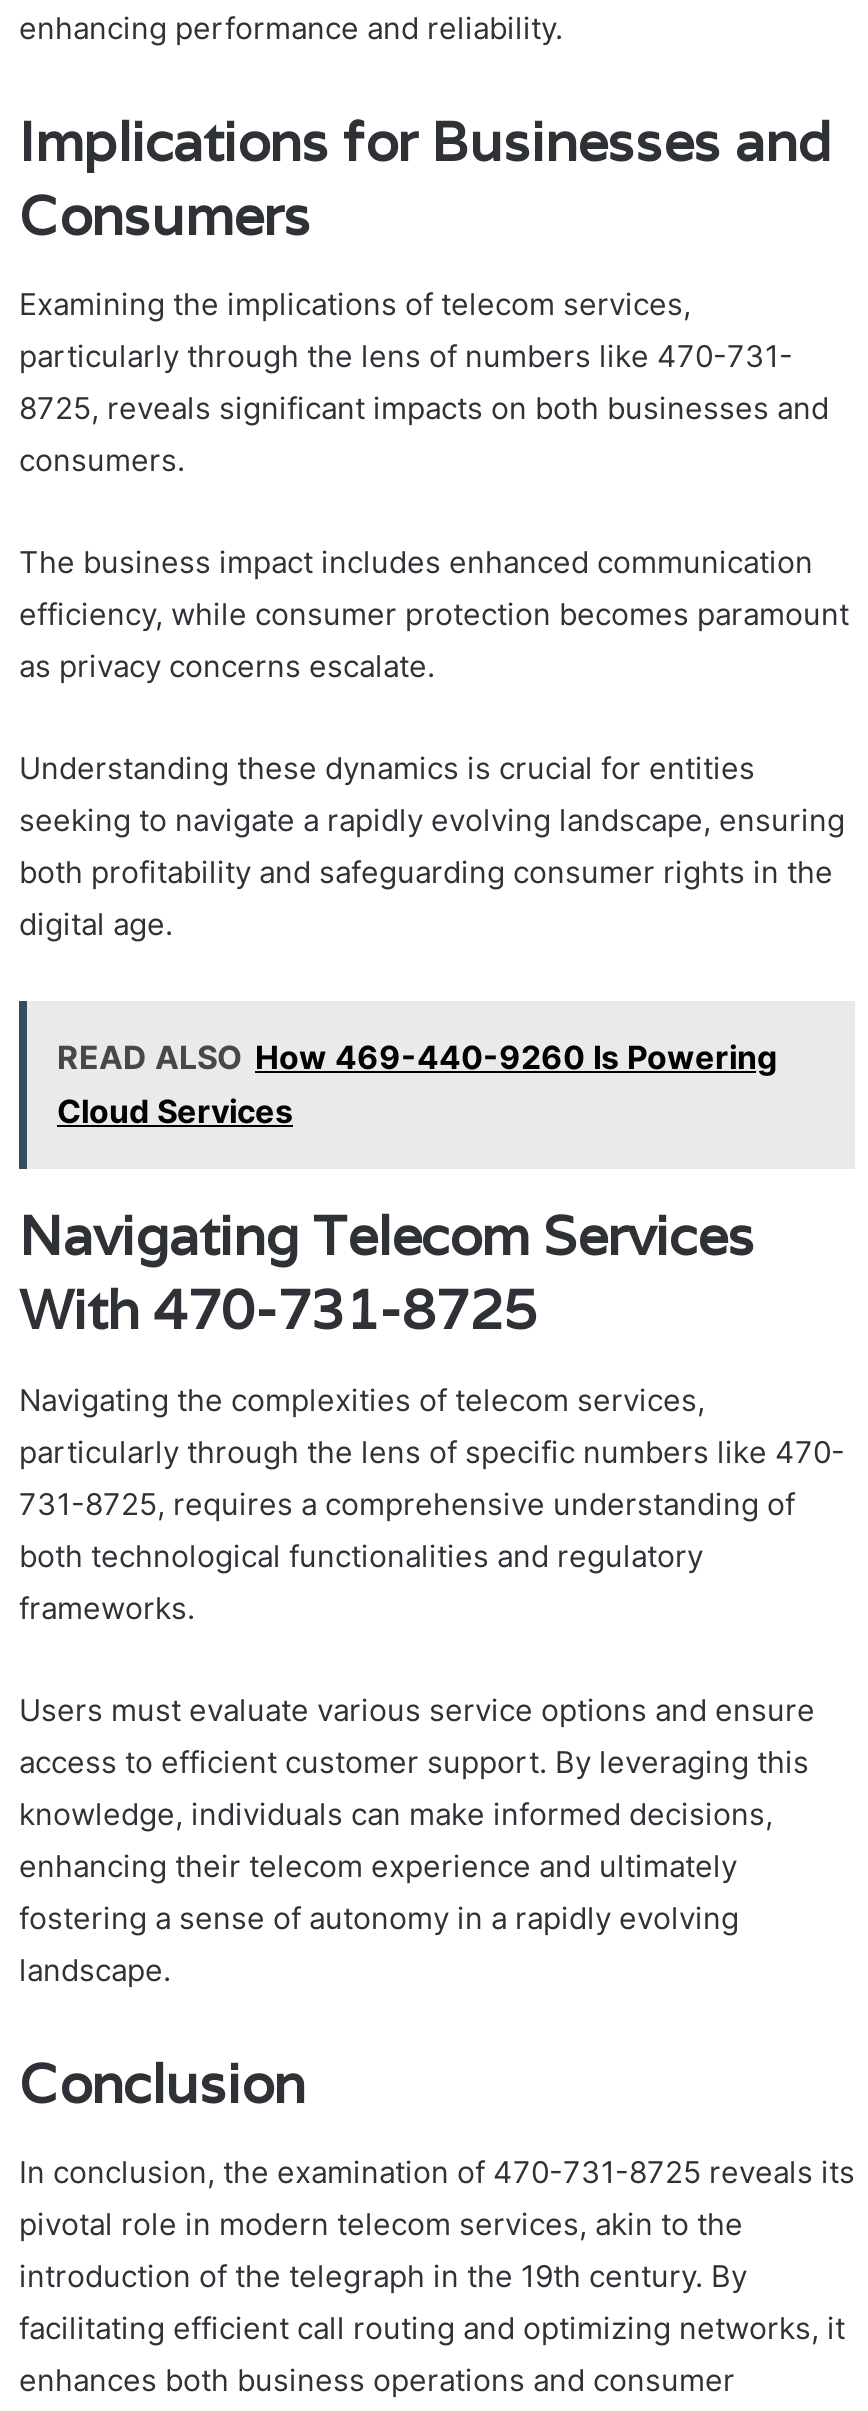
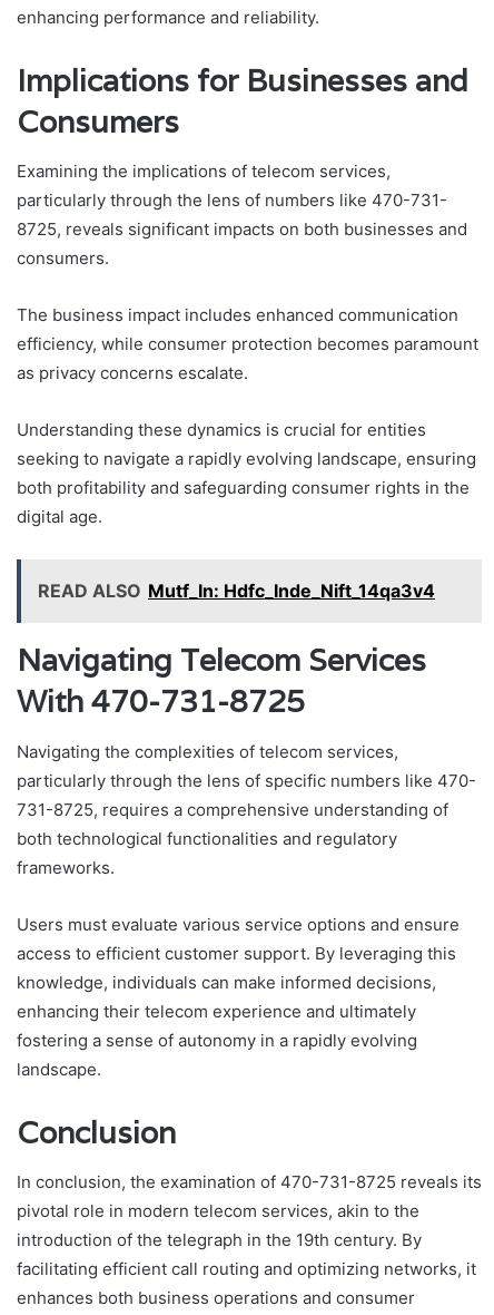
- READ ALSO How 469-440-9260 Is Powering
- Cloud Services
+ READ ALSO Mutf_In: Hdfc_Inde_Nift_14qa3v4
